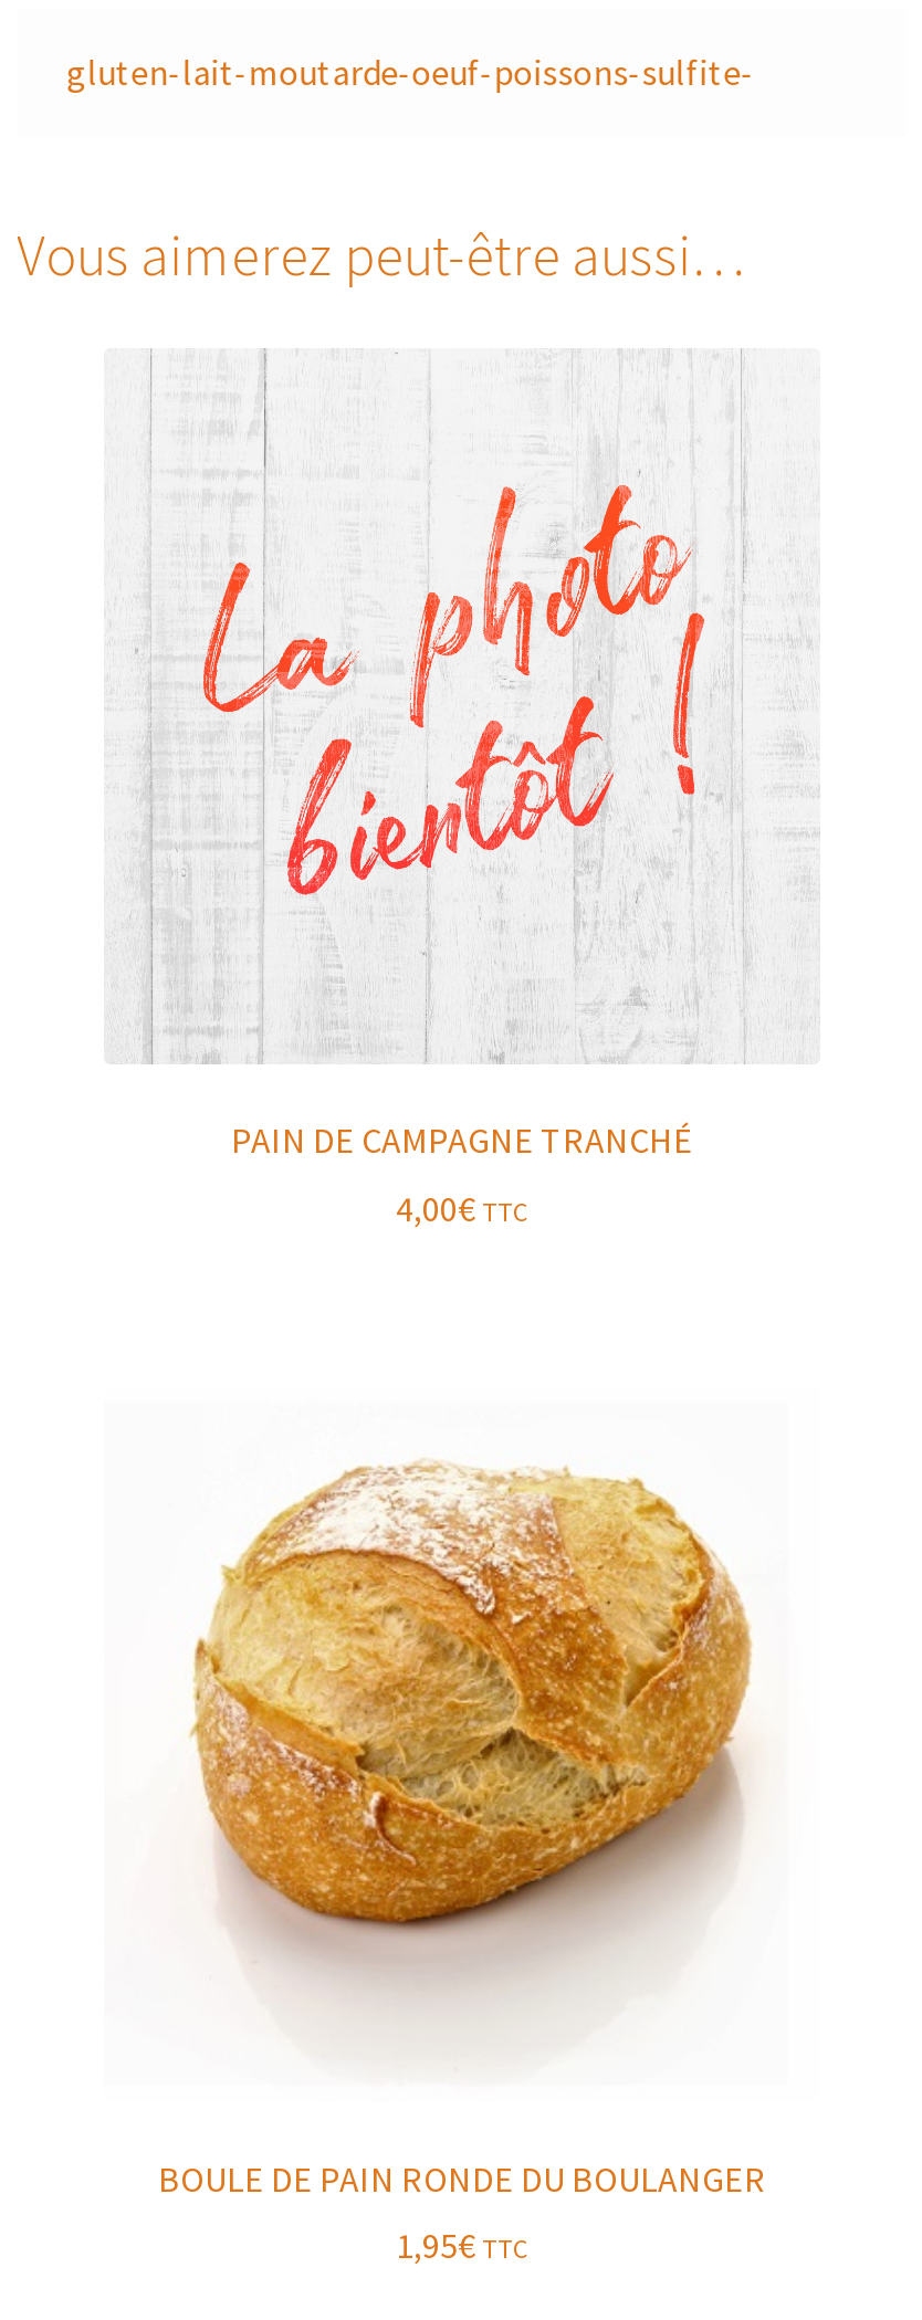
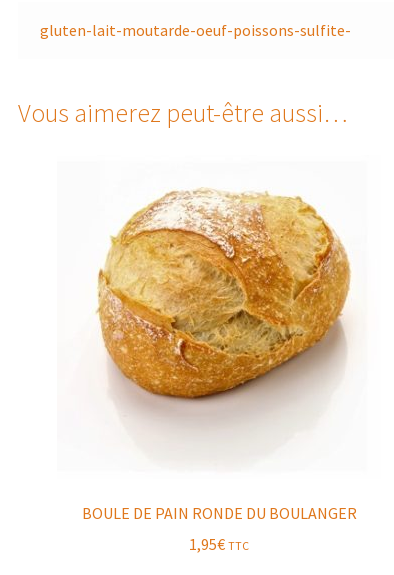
- [image]
- PAIN DE CAMPAGNE TRANCHÉ
- 4,00€ TTC
